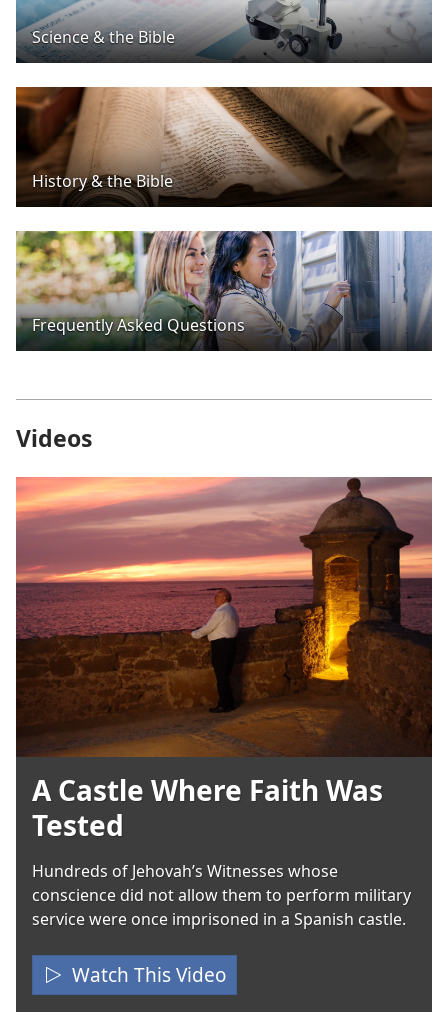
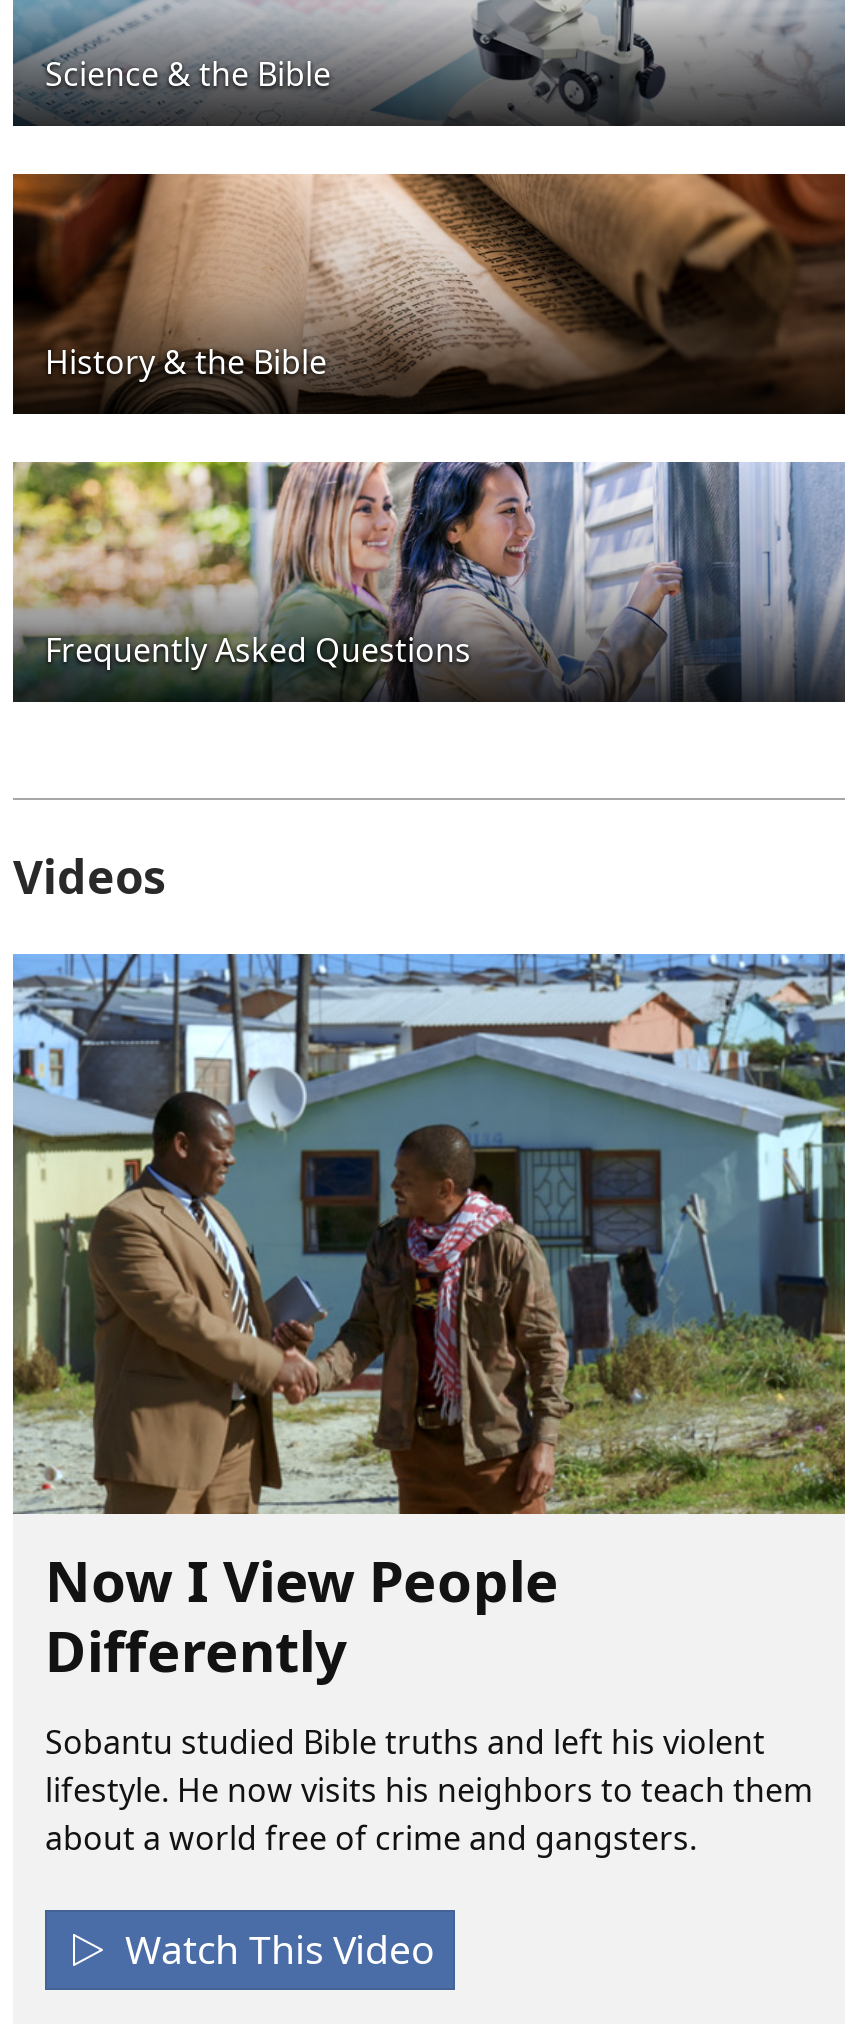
- [image]
- A Castle Where Faith Was
- Tested
- Hundreds of Jehovah’s Witnesses whose
- conscience did not allow them to perform military
- service were once imprisoned in a Spanish castle.
+ [image]
+ Now I View People
+ Differently
+ Sobantu studied Bible truths and left his violent
+ lifestyle. He now visits his neighbors to teach them
+ about a world free of crime and gangsters.
